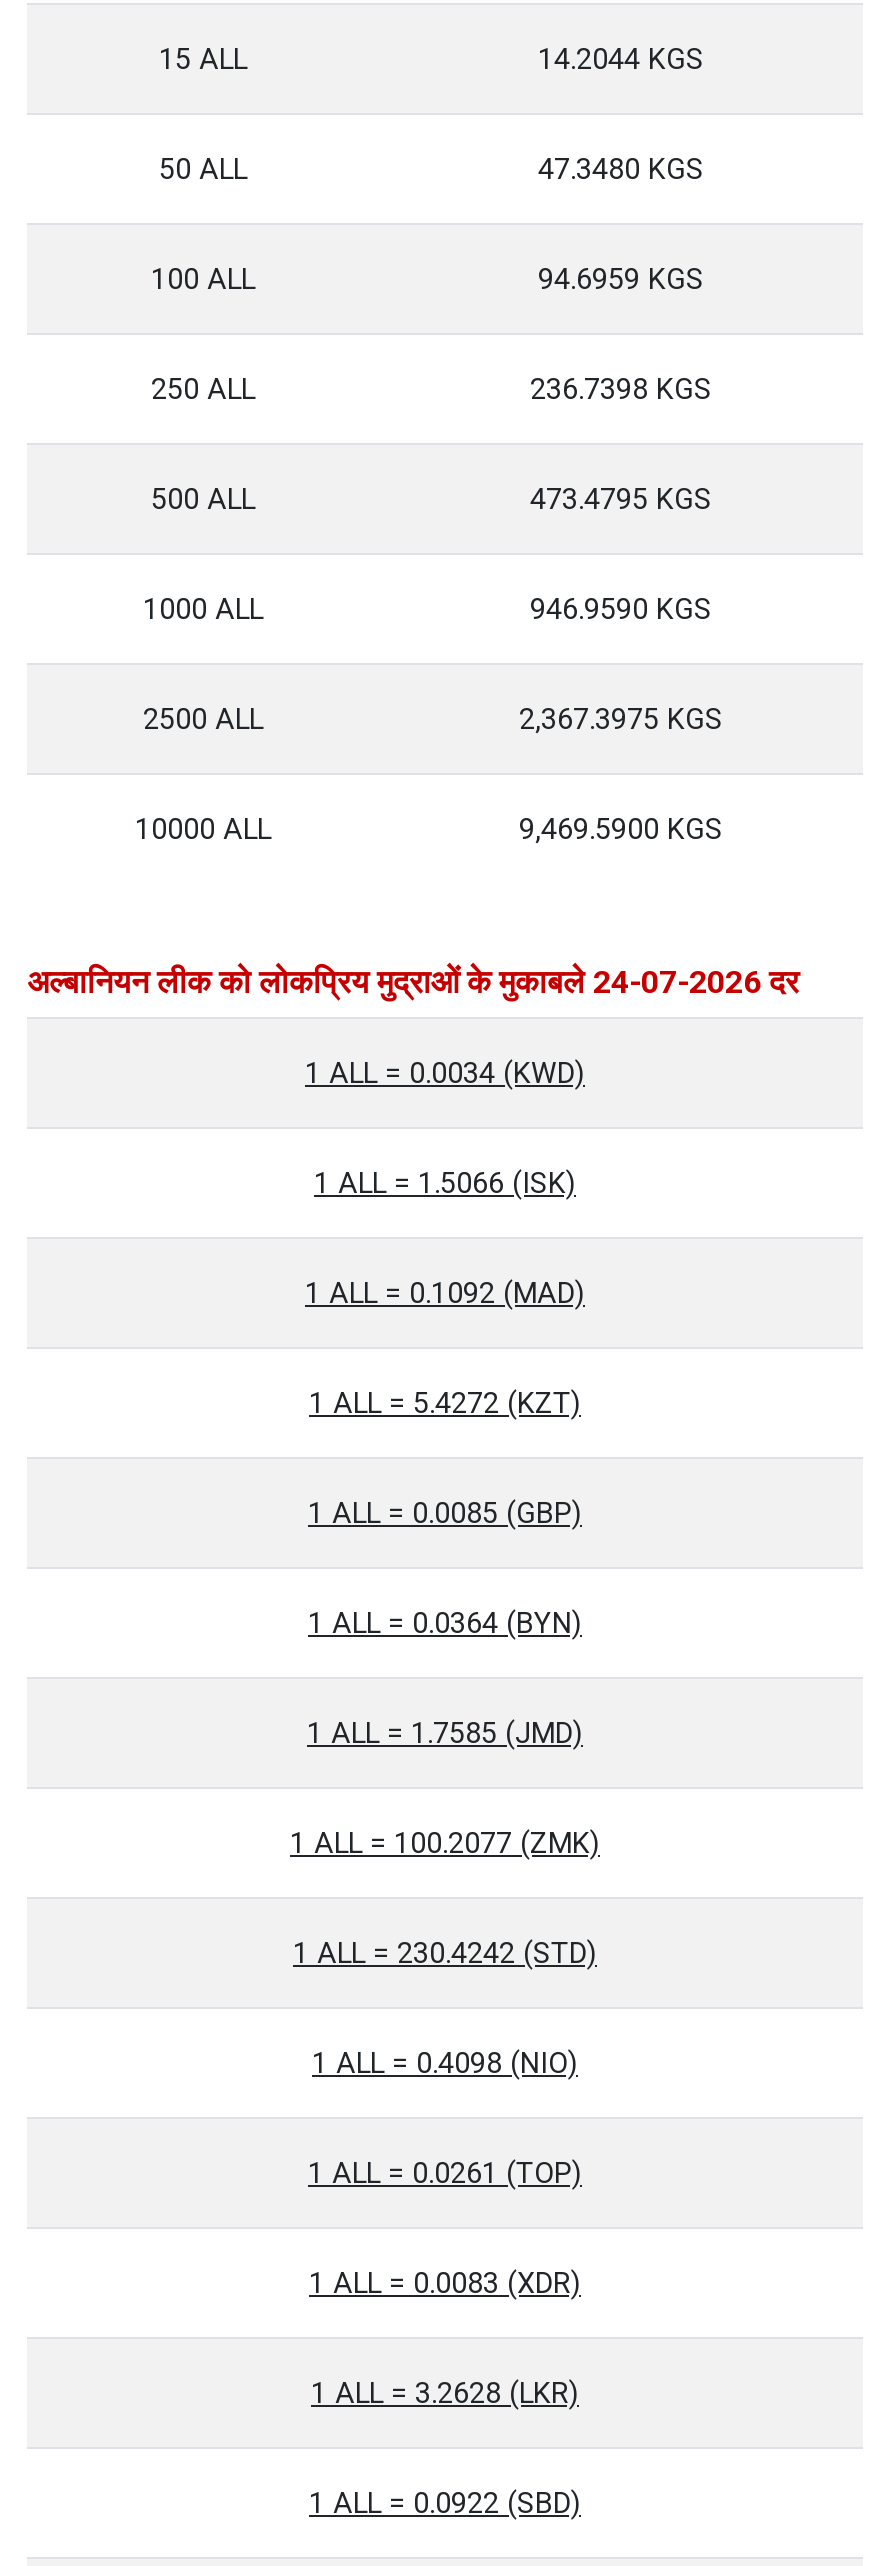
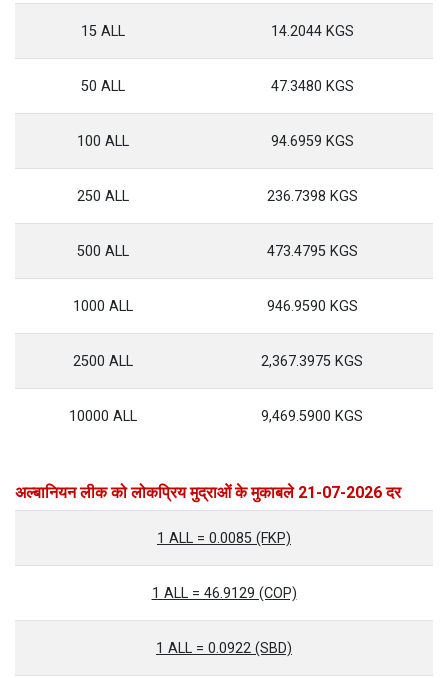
- अल्बानियन लीक को लोकप्रिय मुद्राओं के मुकाबले 24-07-2026 दर
- 1 ALL = 0.0034 (KWD)
- 1 ALL = 1.5066 (ISK)
- 1 ALL = 0.1092 (MAD)
- 1 ALL = 5.4272 (KZT)
- 1 ALL = 0.0085 (GBP)
- 1 ALL = 0.0364 (BYN)
- 1 ALL = 1.7585 (JMD)
- 1 ALL = 100.2077 (ZMK)
- 1 ALL = 230.4242 (STD)
- 1 ALL = 0.4098 (NIO)
- 1 ALL = 0.0261 (TOP)
- 1 ALL = 0.0083 (XDR)
- 1 ALL = 3.2628 (LKR)
+ अल्बानियन लीक को लोकप्रिय मुद्राओं के मुकाबले 21-07-2026 दर
+ 1 ALL = 0.0085 (FKP)
+ 1 ALL = 46.9129 (COP)
